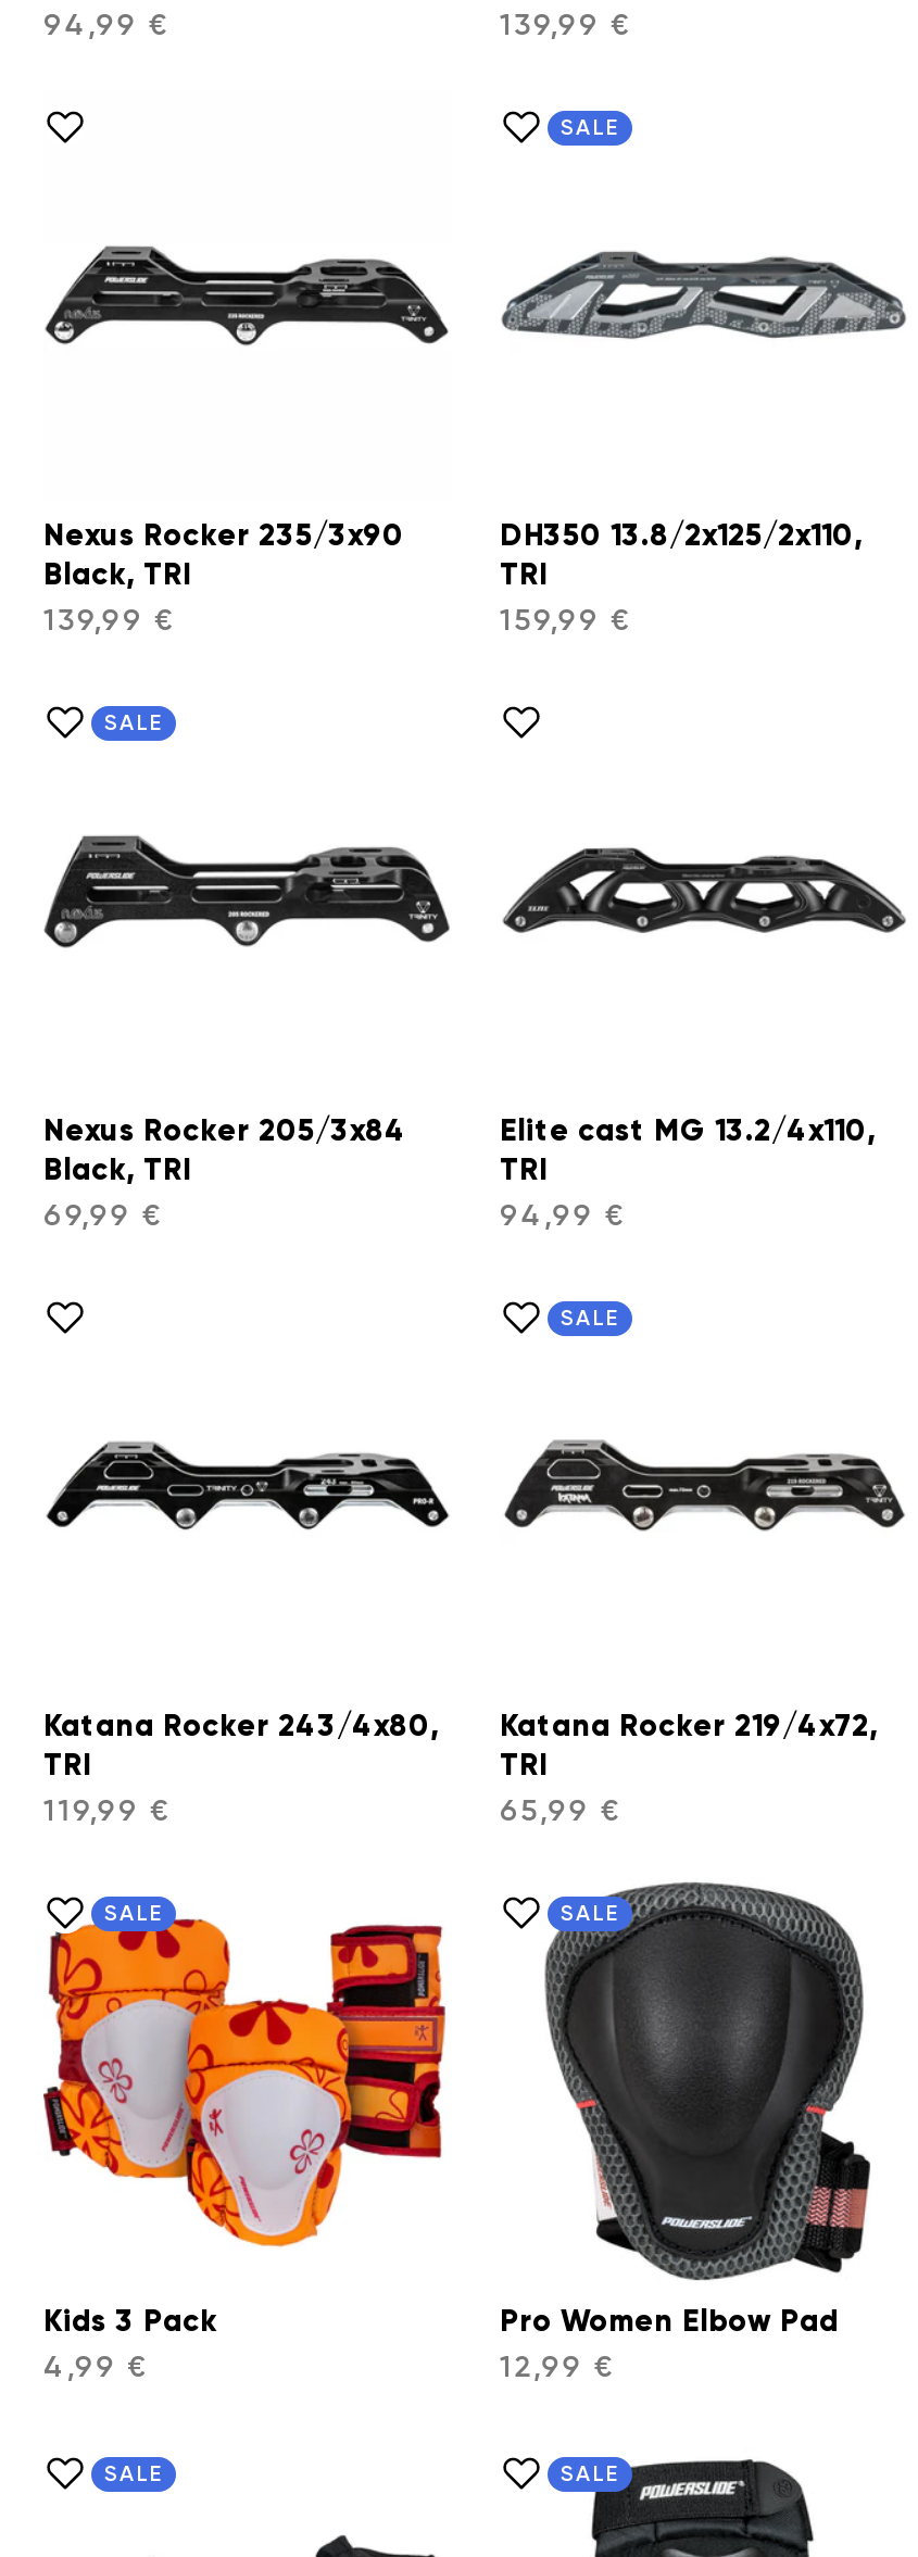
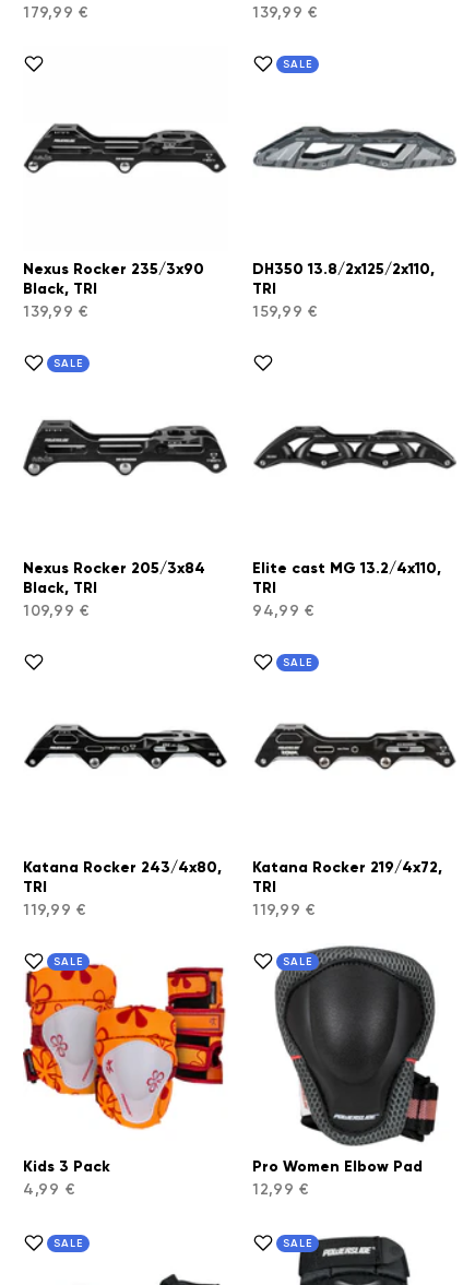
- 94,99 €
+ 179,99 €

- 69,99 €
+ 109,99 €

- 65,99 €
+ 119,99 €
